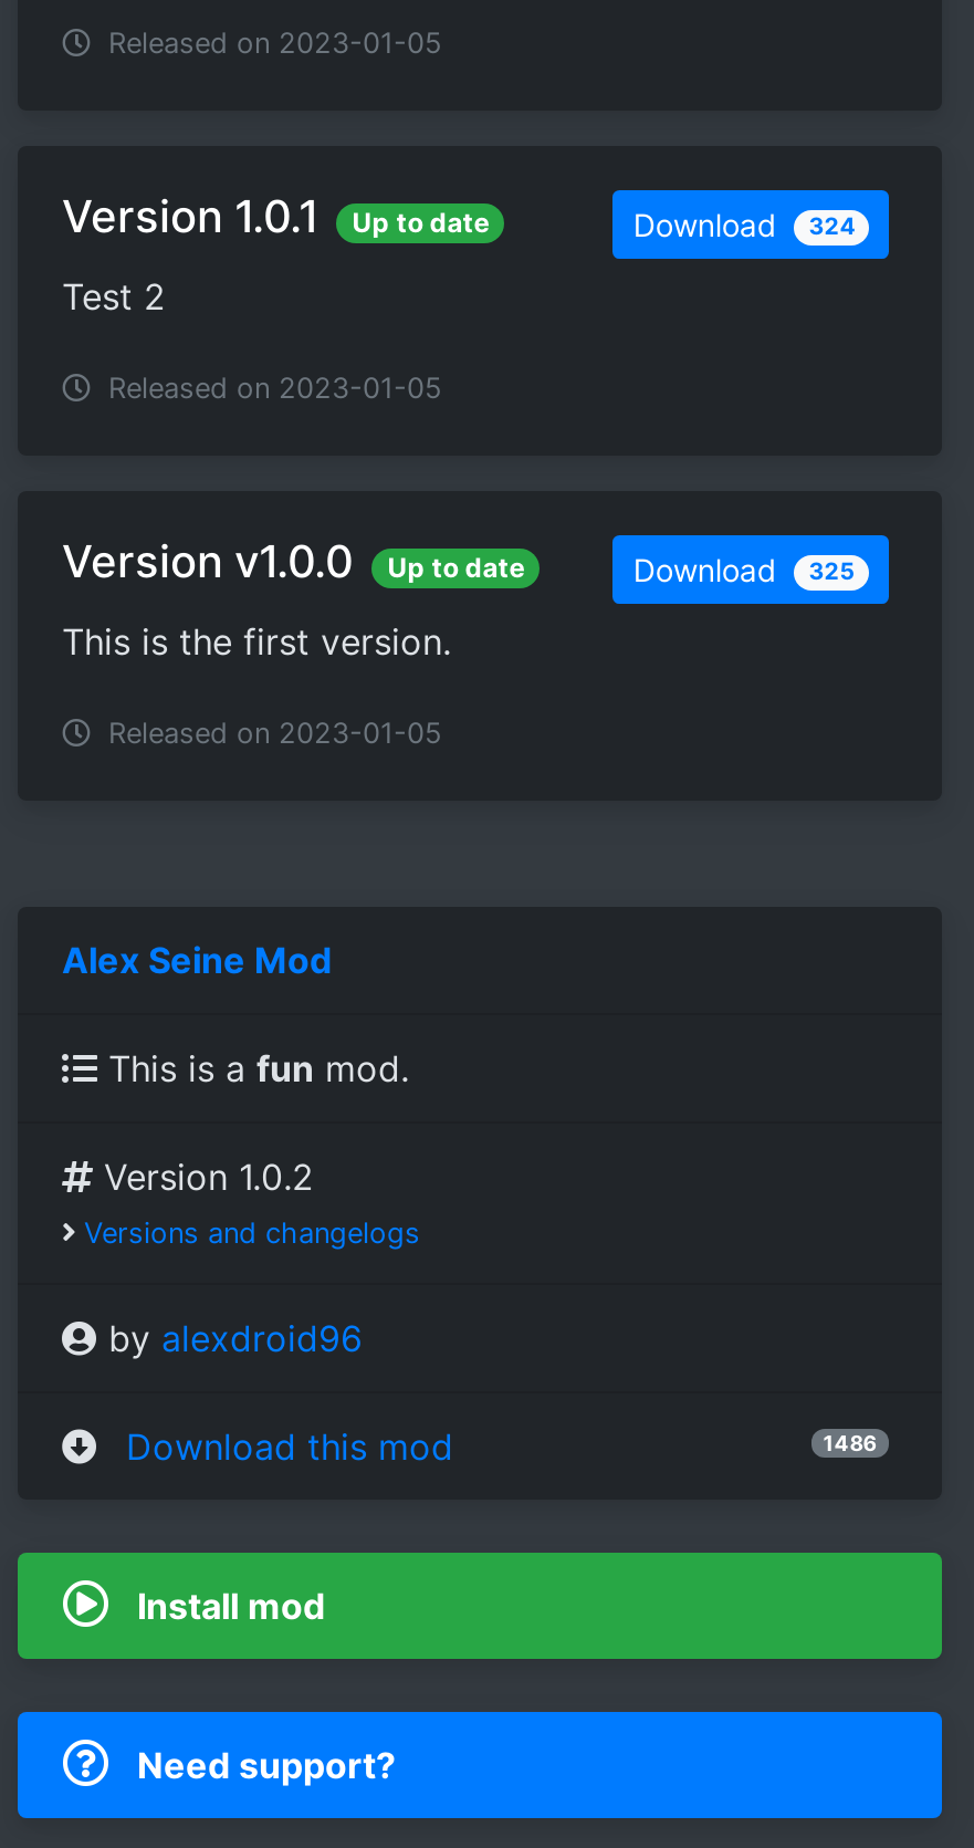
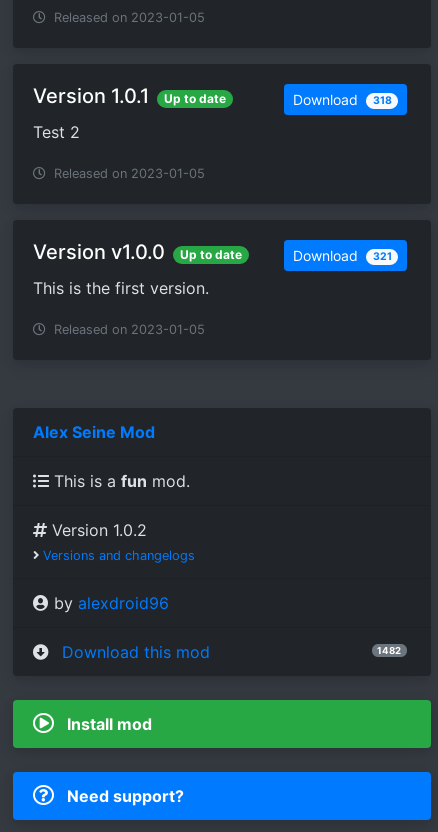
- Download 324
+ Download 318

- Download 325
+ Download 321

- 1486
+ 1482
